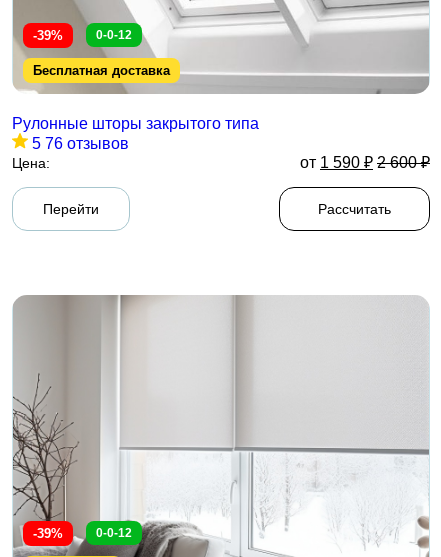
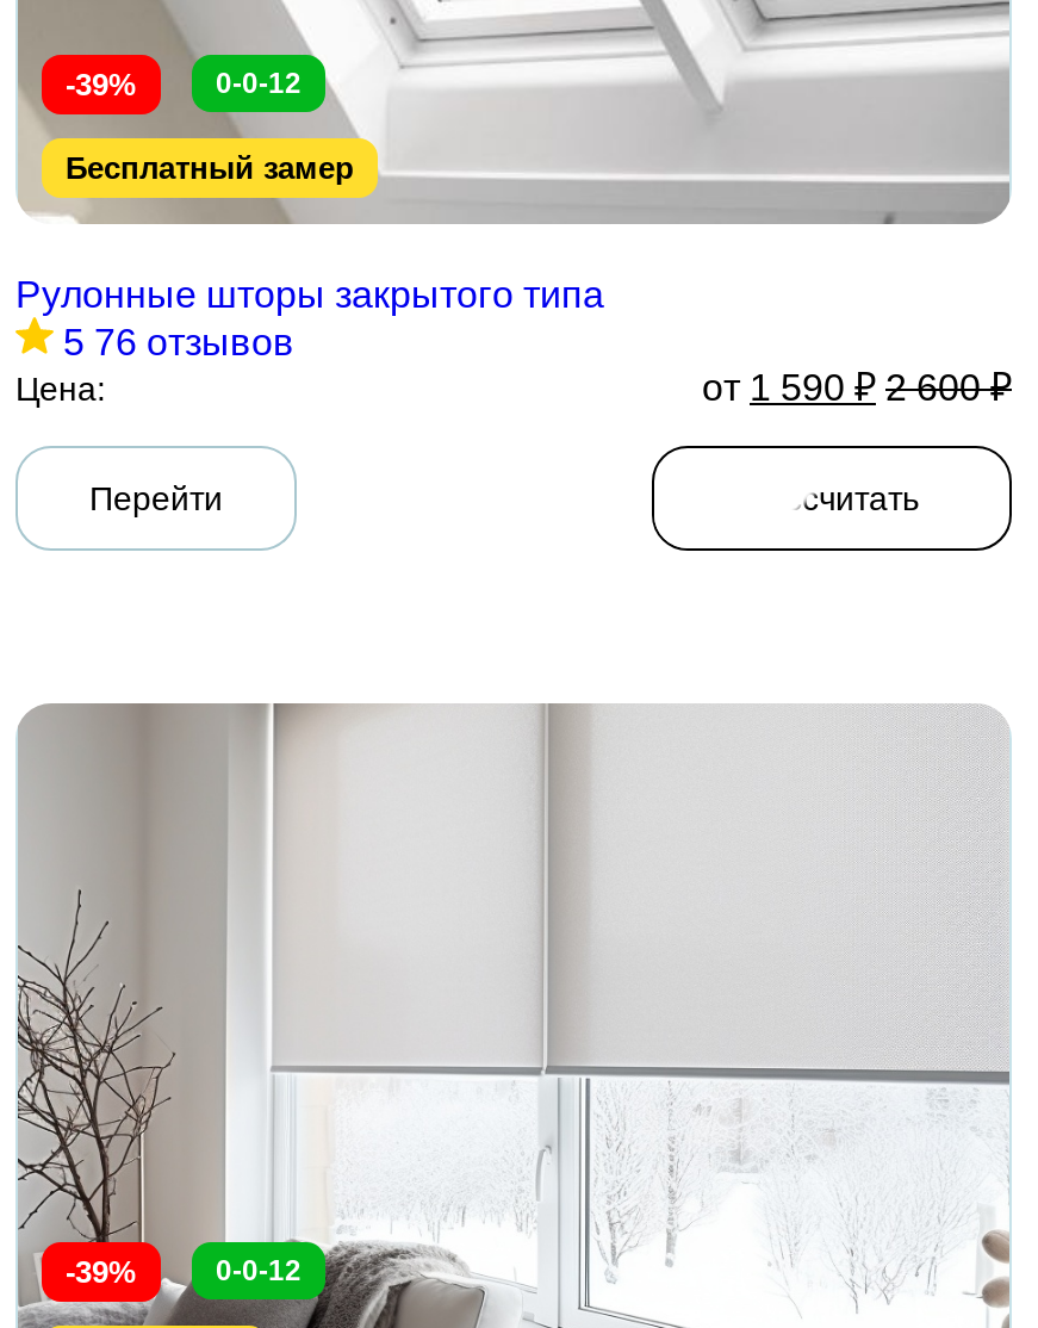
- Бесплатная доставка
+ Бесплатный замер
